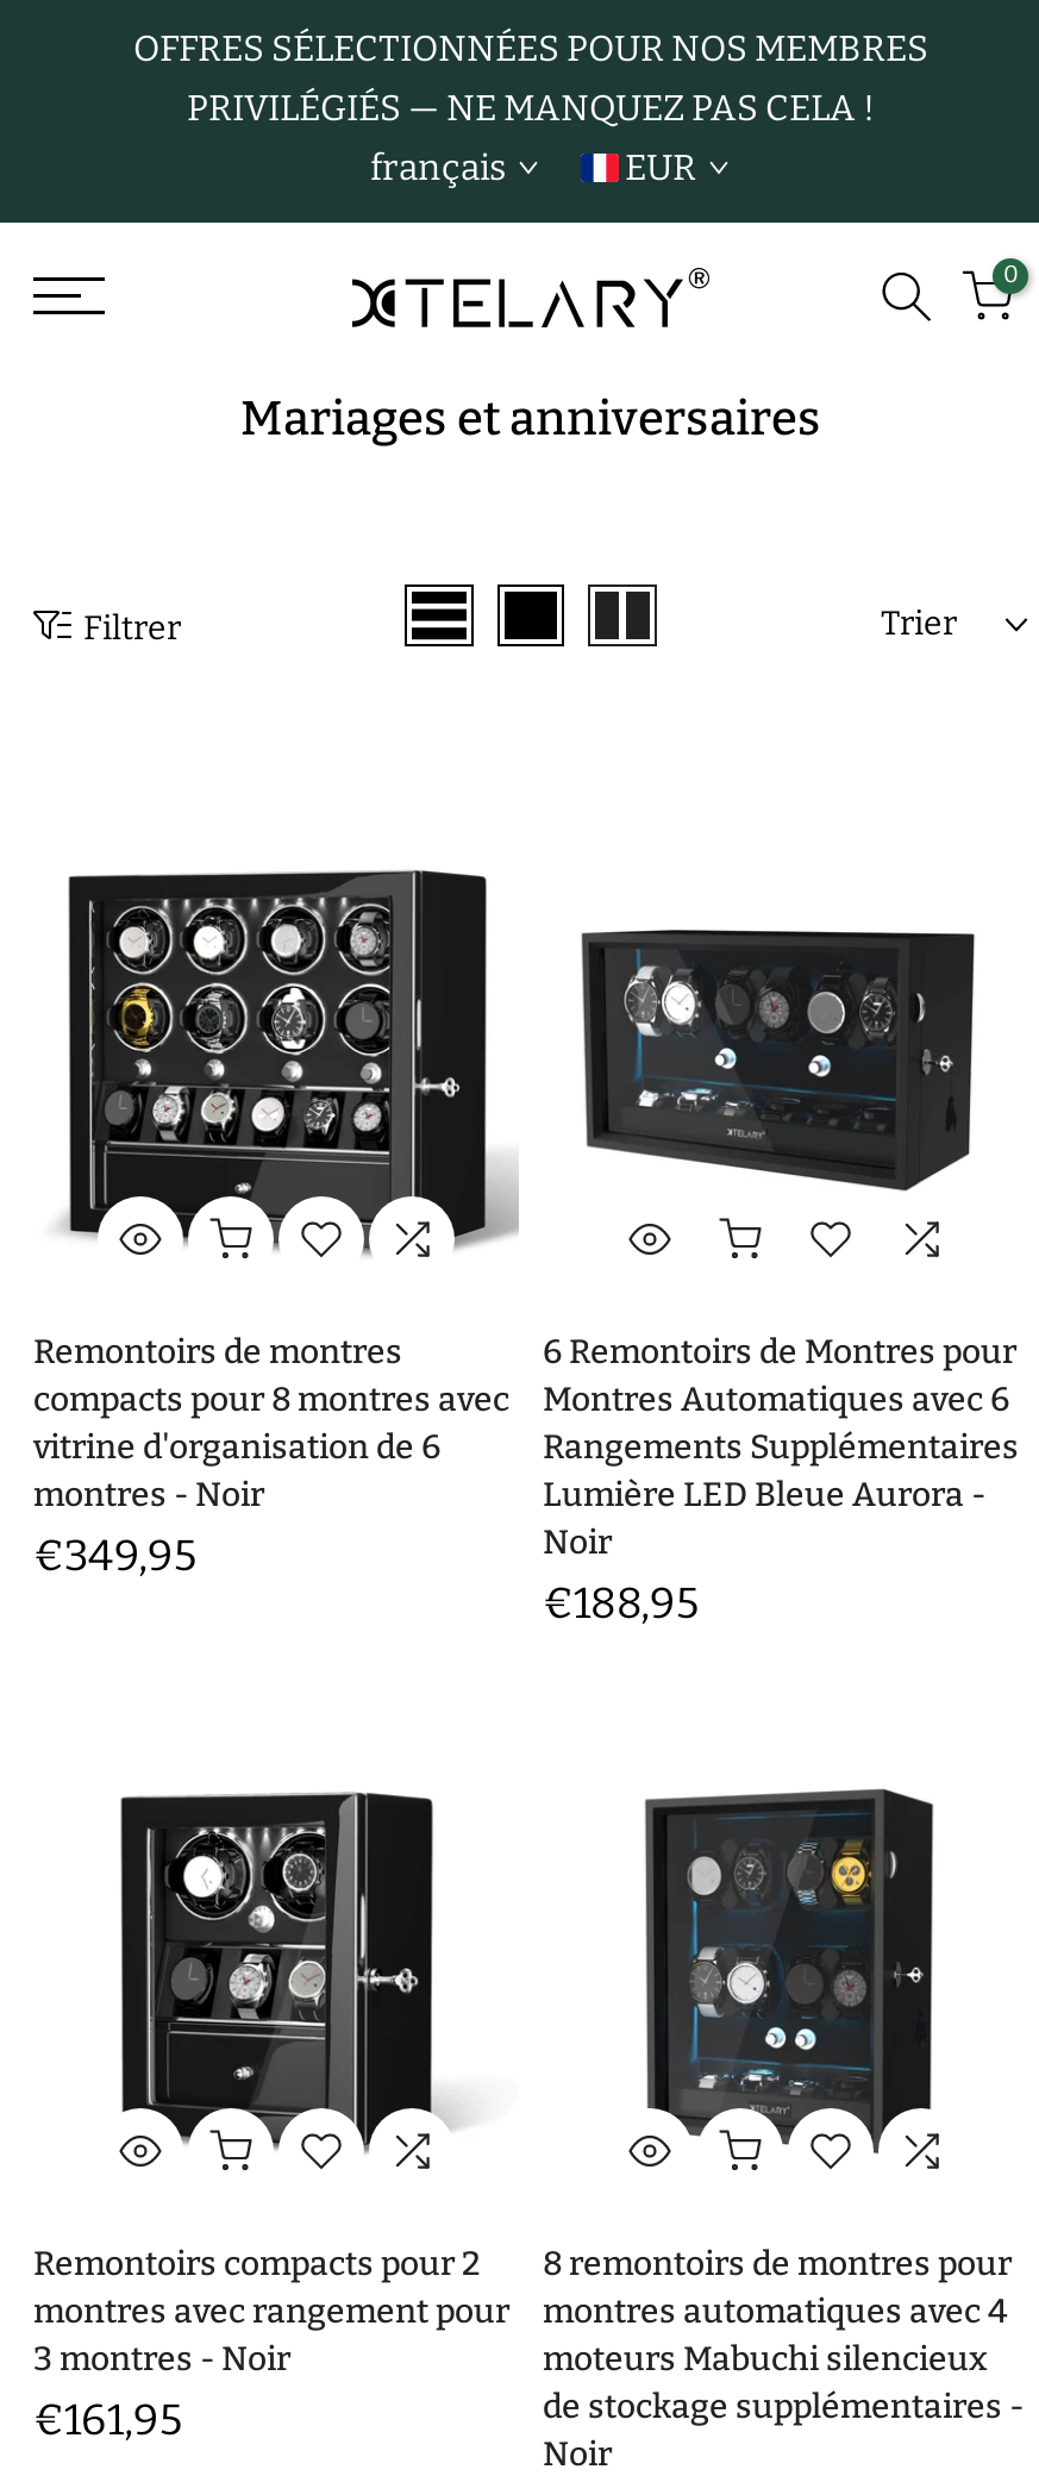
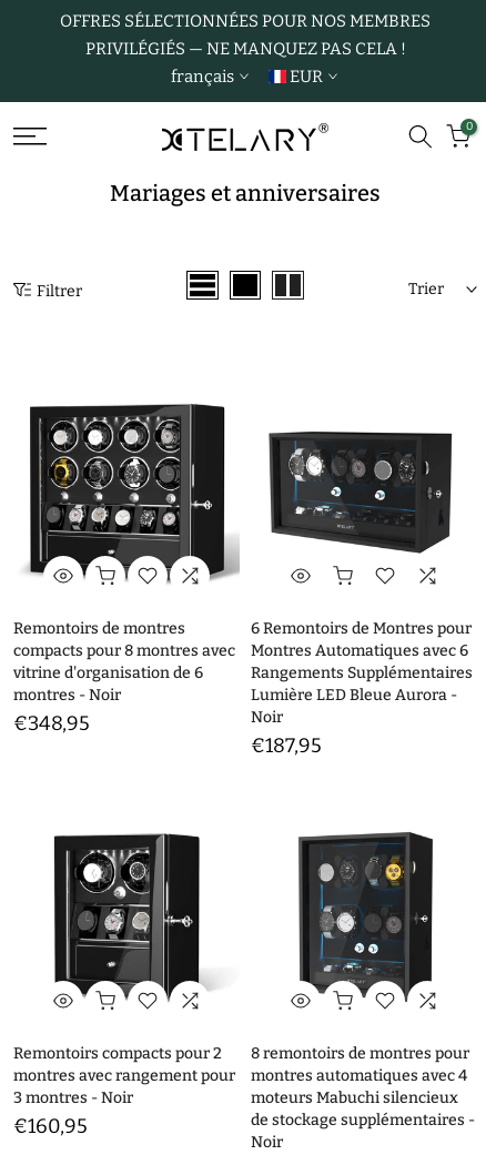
- €349,95
+ €348,95

- €188,95
+ €187,95

- €161,95
+ €160,95
